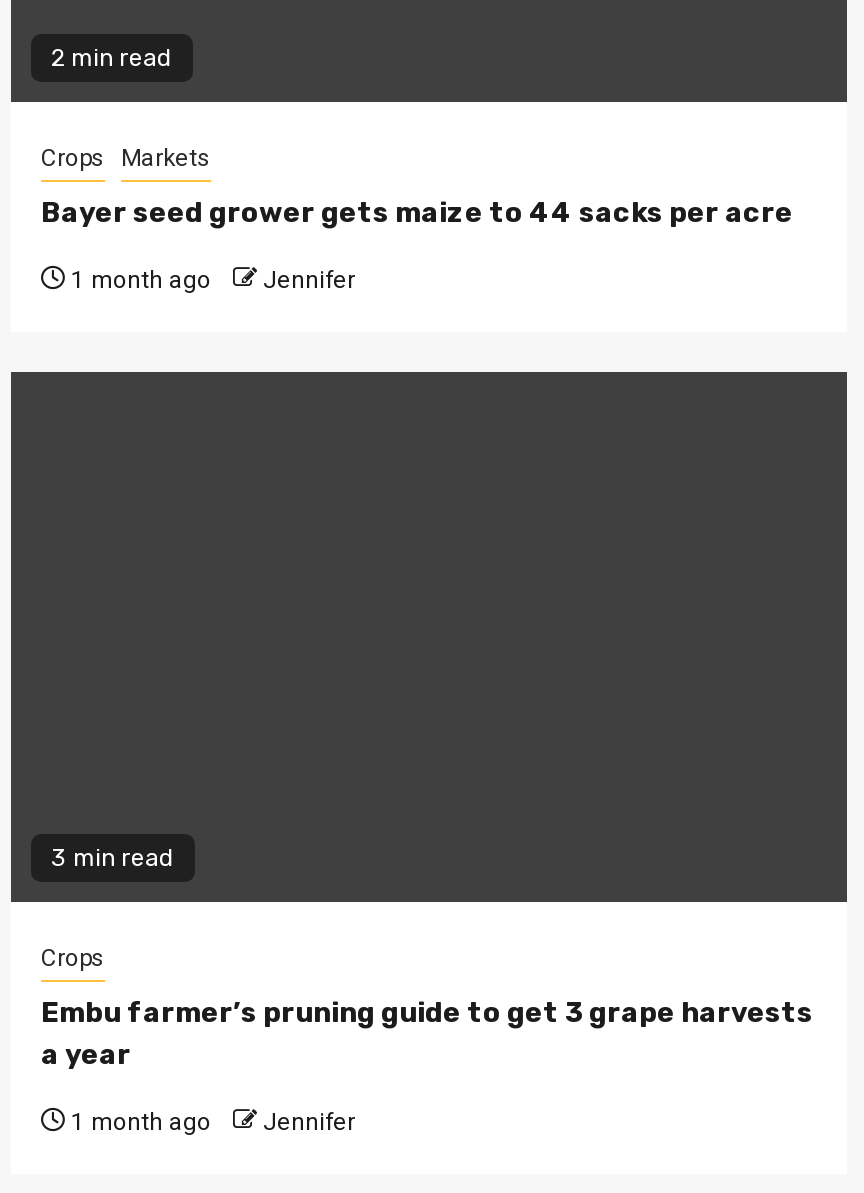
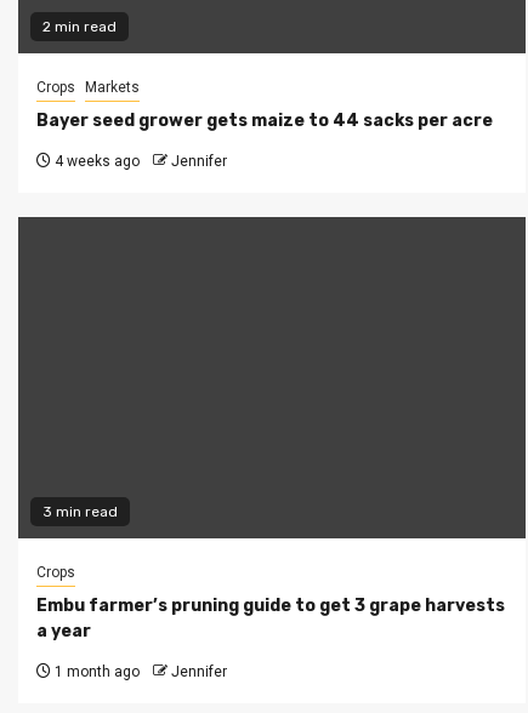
- 1 month ago Jennifer
+ 4 weeks ago Jennifer
